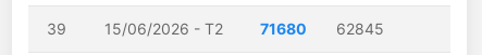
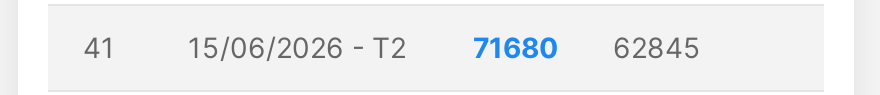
- 39
+ 41
